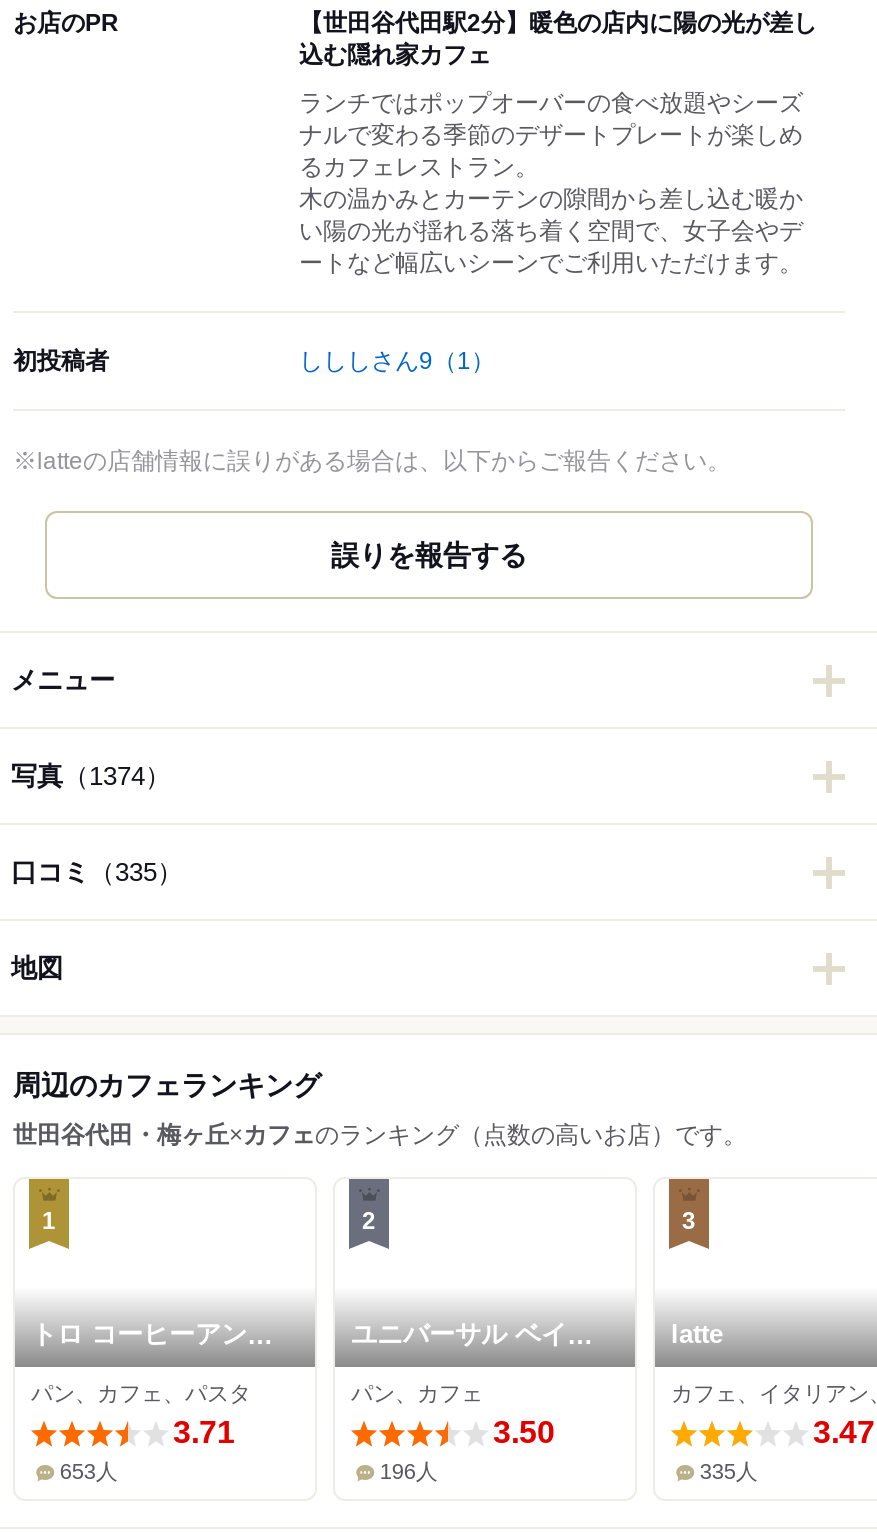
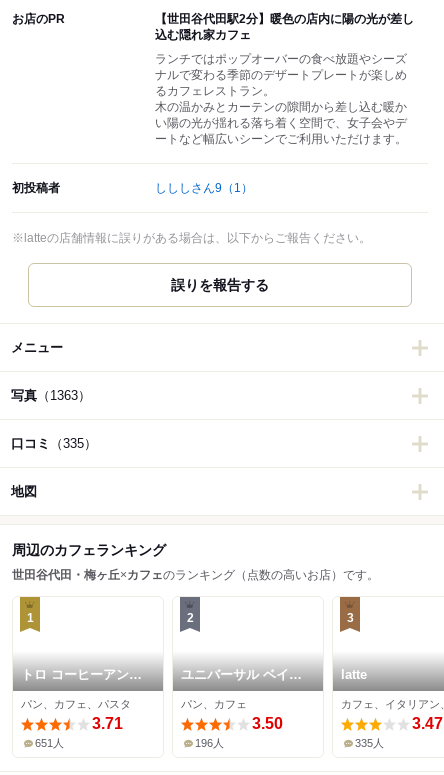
- 写真（1374）
+ 写真（1363）

- 653人
+ 651人
